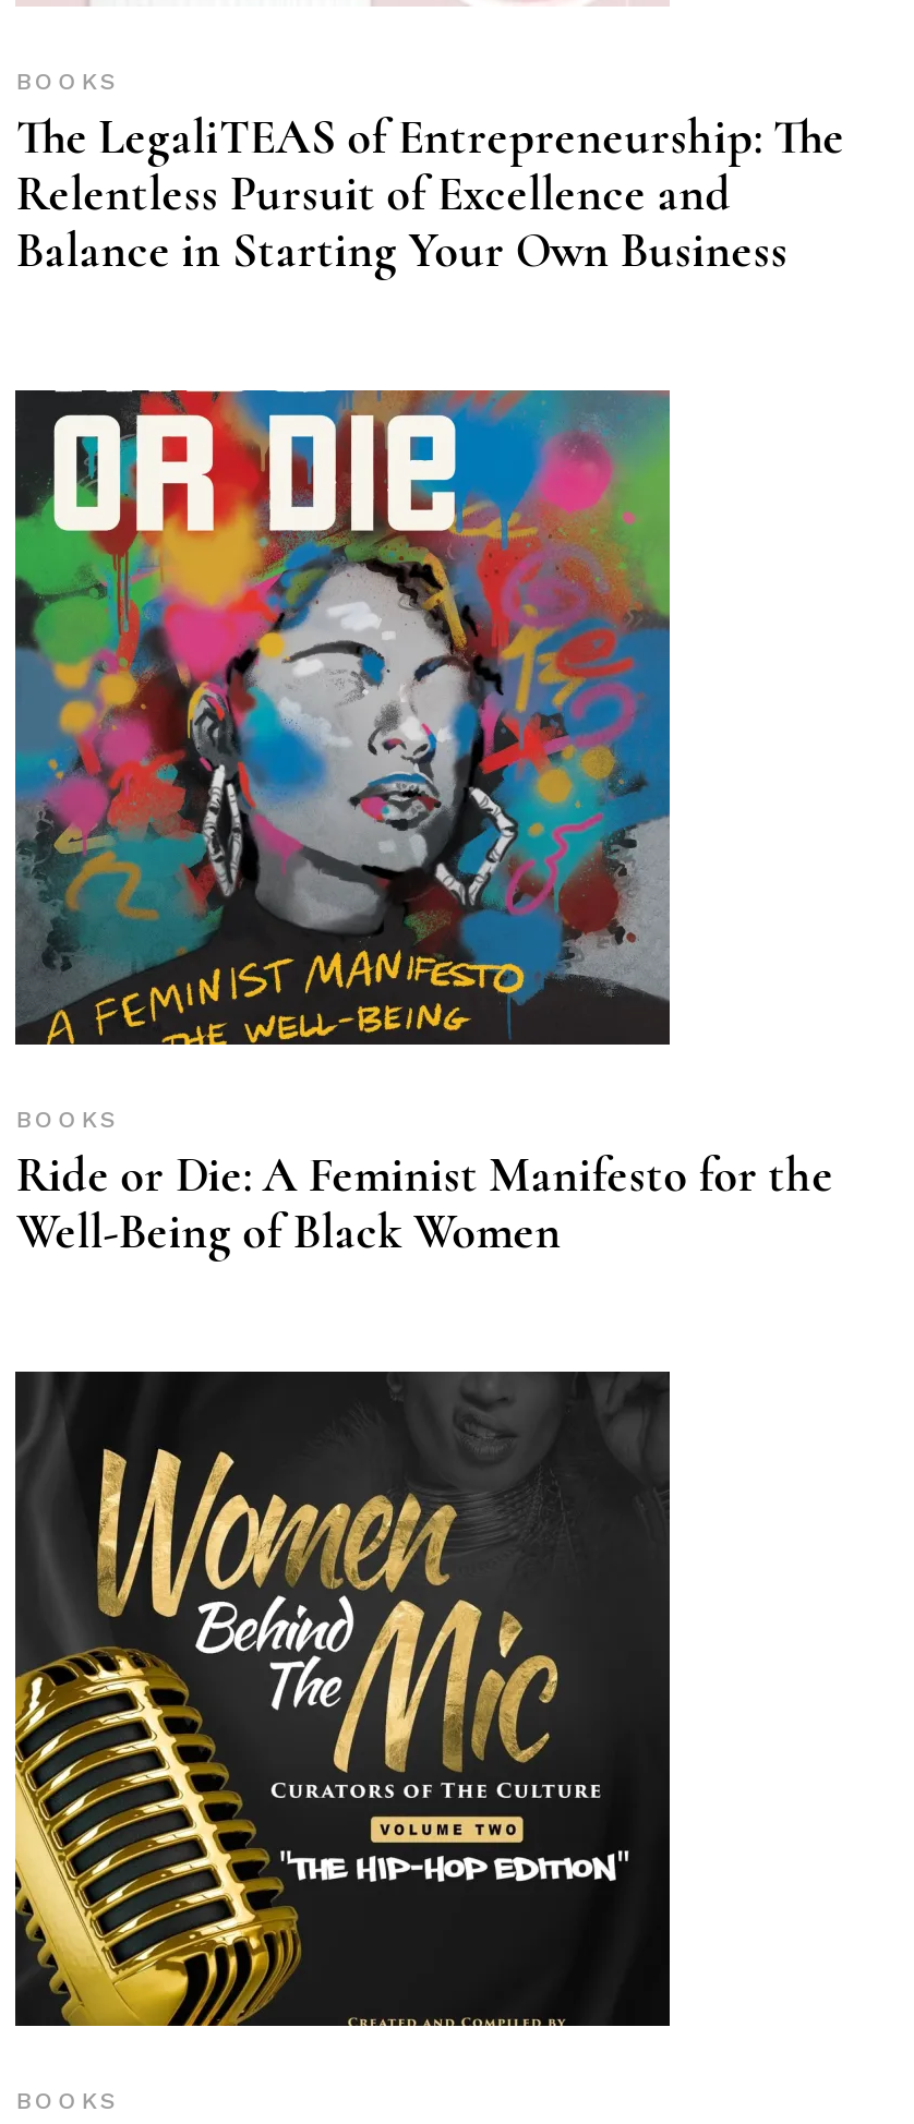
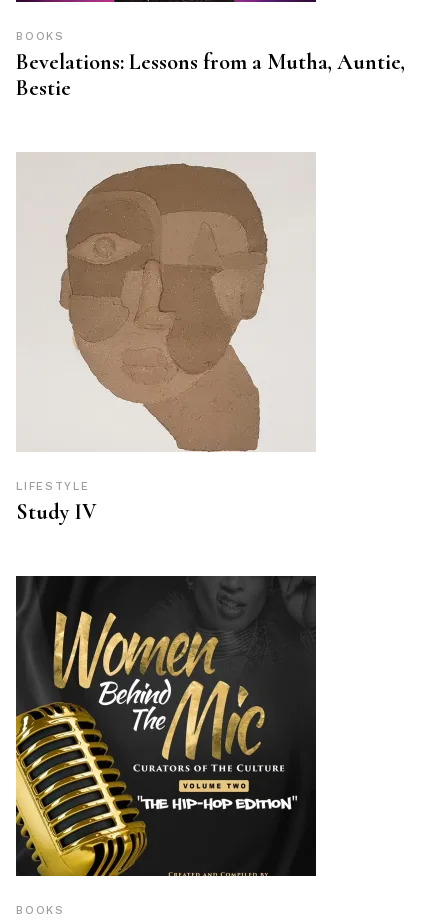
- The LegaliTEAS of Entrepreneurship: The
- Relentless Pursuit of Excellence and
- Balance in Starting Your Own Business
+ Bevelations: Lessons from a Mutha, Auntie,
+ Bestie

- [image]
- BOOKS
- Ride or Die: A Feminist Manifesto for the
- Well-Being of Black Women
+ [image]
+ LIFESTYLE
+ Study IV
